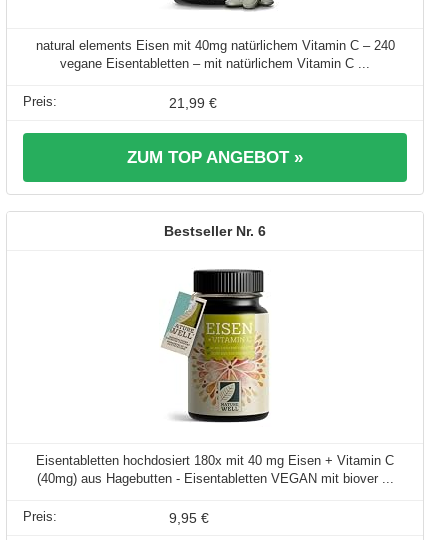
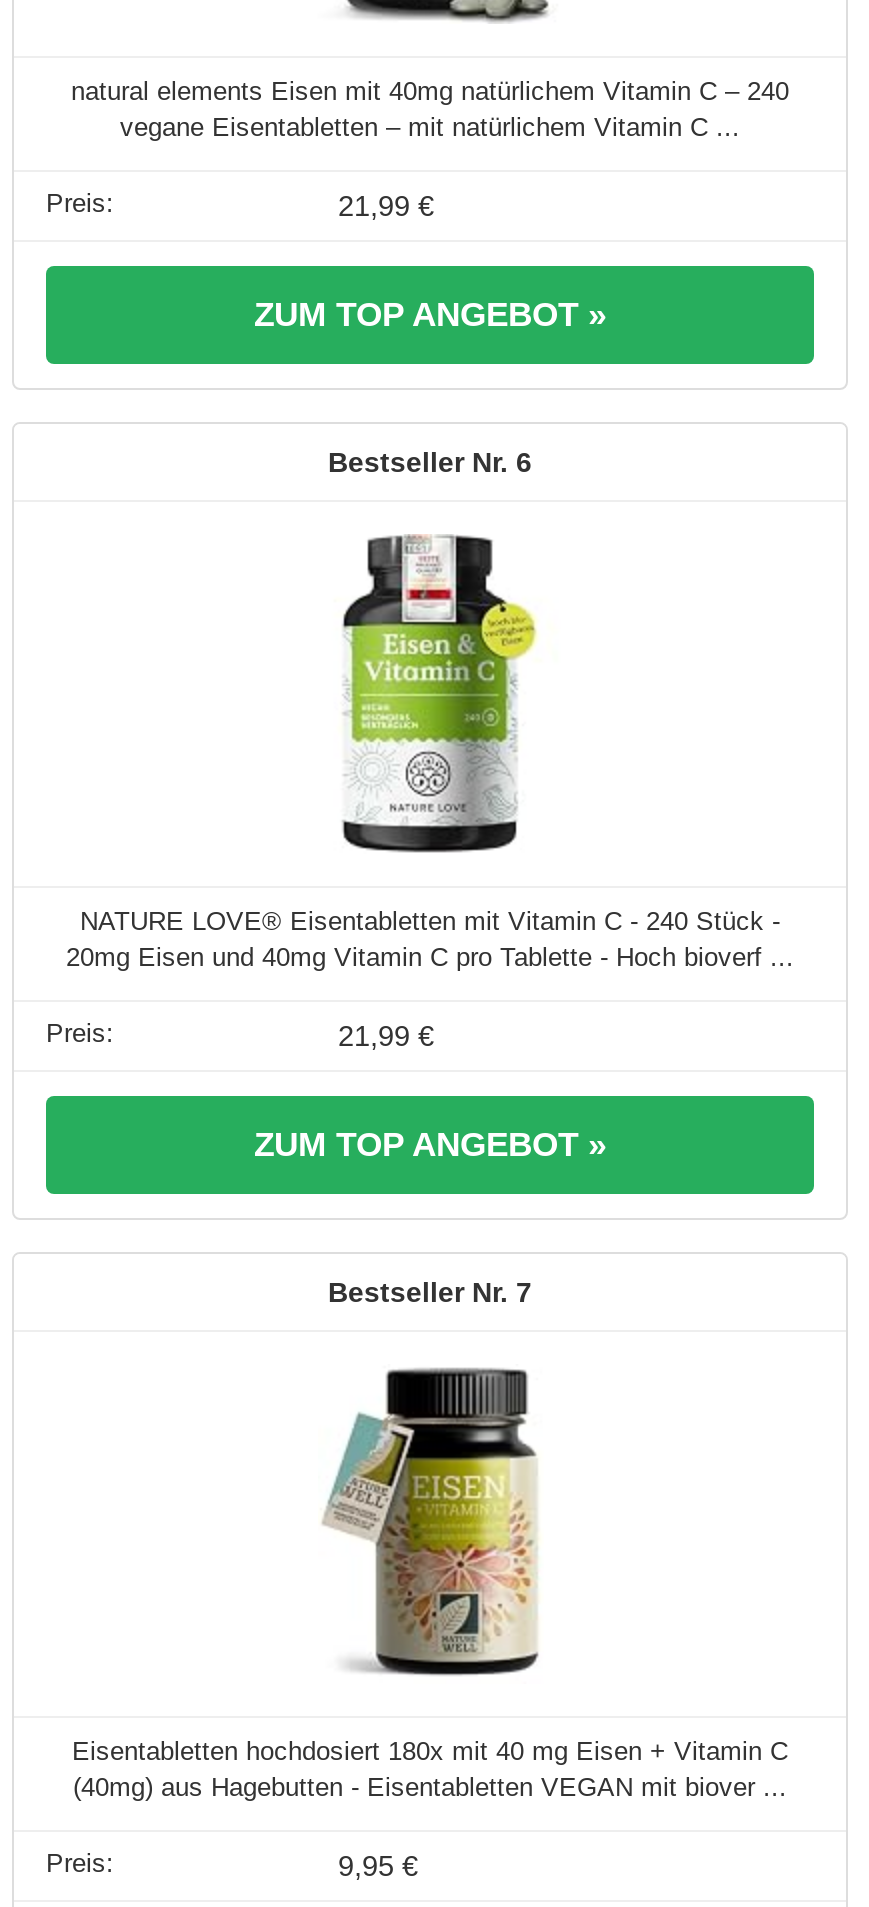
+ [image]
+ NATURE LOVE® Eisentabletten mit Vitamin C - 240 Stück -
+ 20mg Eisen und 40mg Vitamin C pro Tablette - Hoch bioverf ...
+ 21,99 €
+ ZUM TOP ANGEBOT »

+ 7
